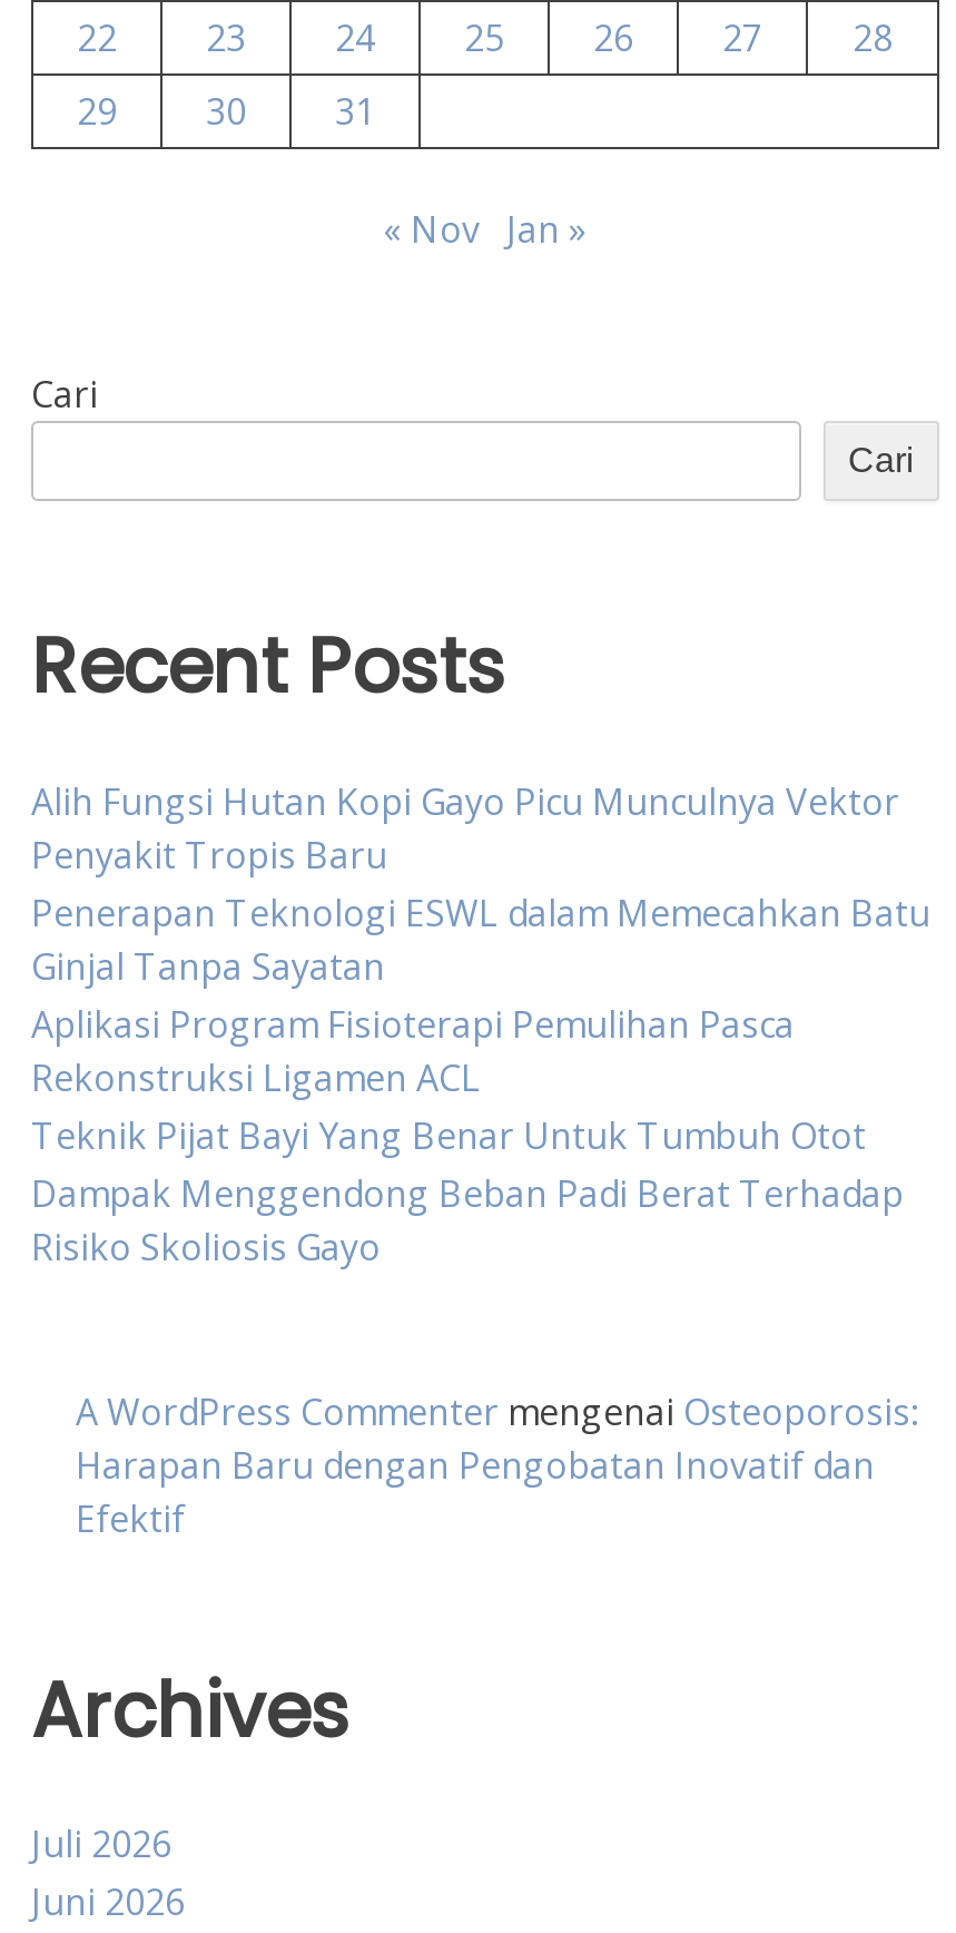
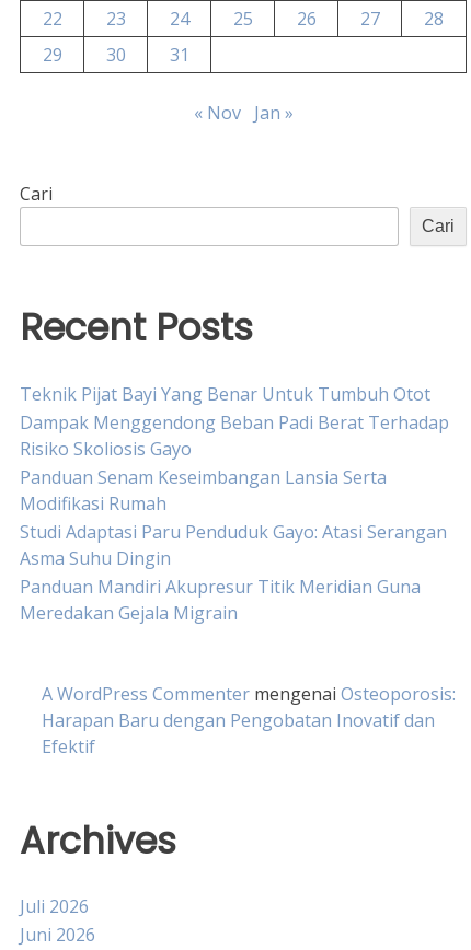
- Alih Fungsi Hutan Kopi Gayo Picu Munculnya Vektor
- Penyakit Tropis Baru
- Penerapan Teknologi ESWL dalam Memecahkan Batu
- Ginjal Tanpa Sayatan
- Aplikasi Program Fisioterapi Pemulihan Pasca
- Rekonstruksi Ligamen ACL

moved up: Teknik Pijat Bayi Yang Benar Untuk Tumbuh Otot | Dampak Menggendong Beban Padi Berat Terhadap | Risiko Skoliosis Gayo

+ Panduan Senam Keseimbangan Lansia Serta
+ Modifikasi Rumah
+ Studi Adaptasi Paru Penduduk Gayo: Atasi Serangan
+ Asma Suhu Dingin
+ Panduan Mandiri Akupresur Titik Meridian Guna
+ Meredakan Gejala Migrain
